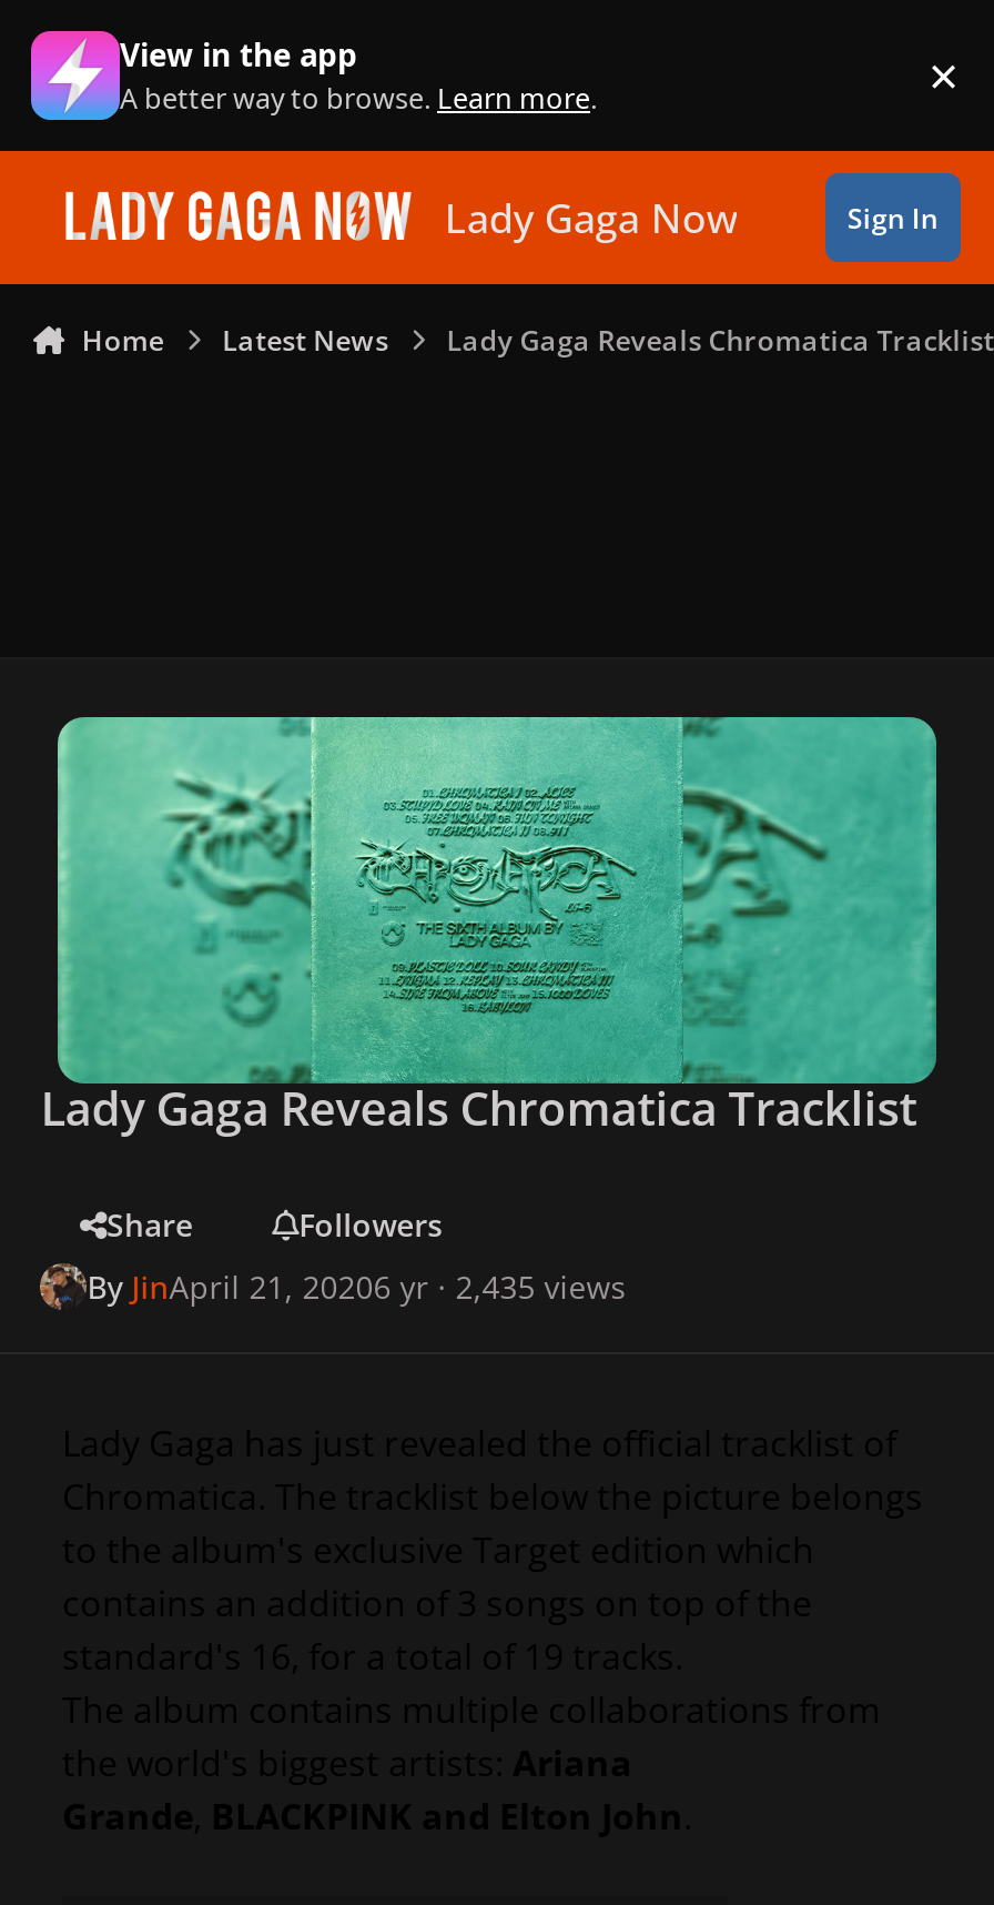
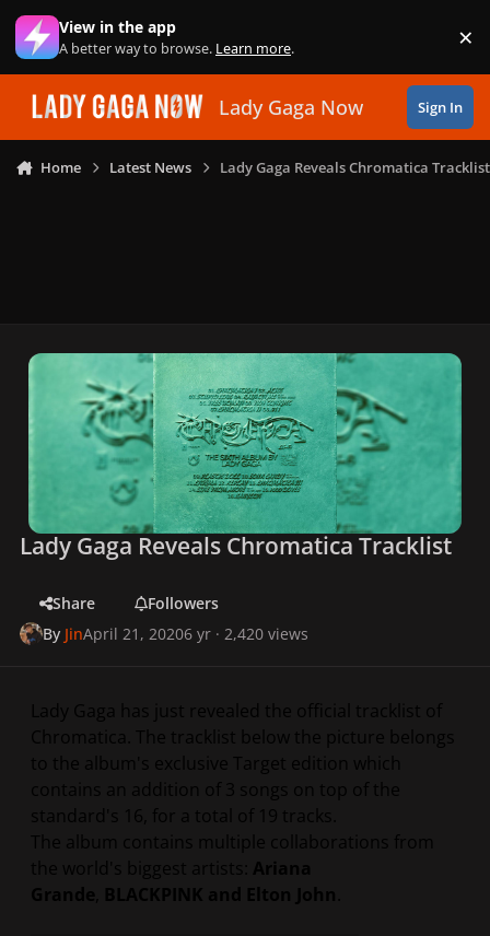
- By JinApril 21, 20206 yr · 2,435 views
+ By JinApril 21, 20206 yr · 2,420 views
